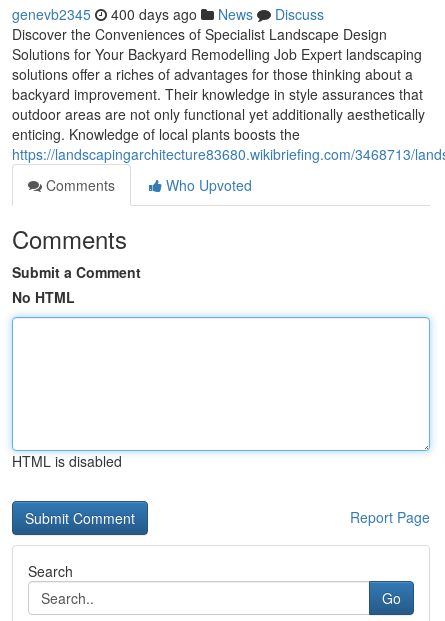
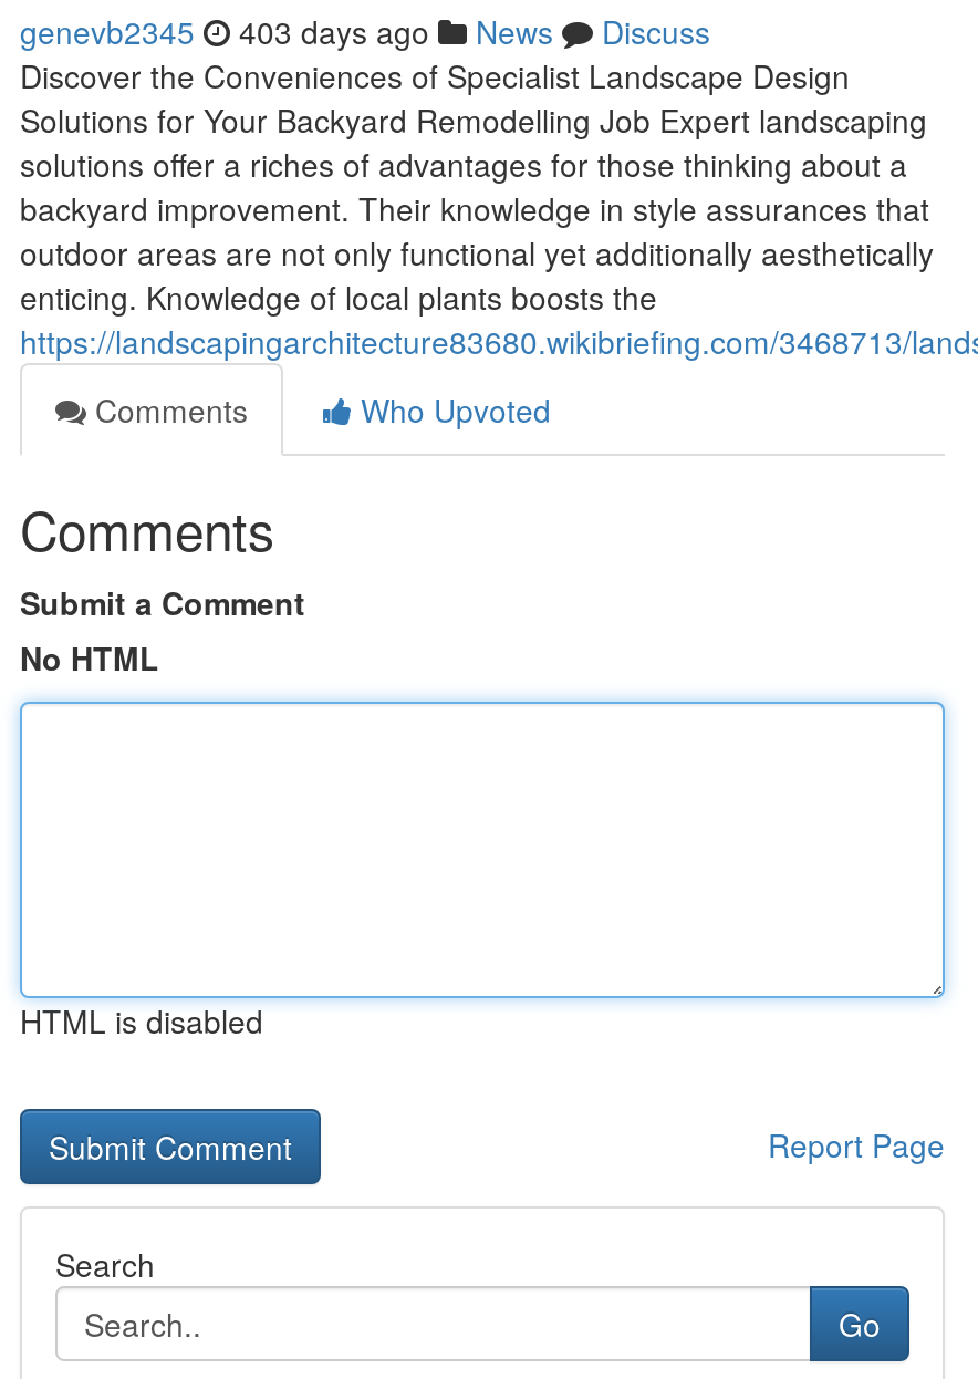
- genevb2345 400 days ago News Discuss
+ genevb2345 403 days ago News Discuss
